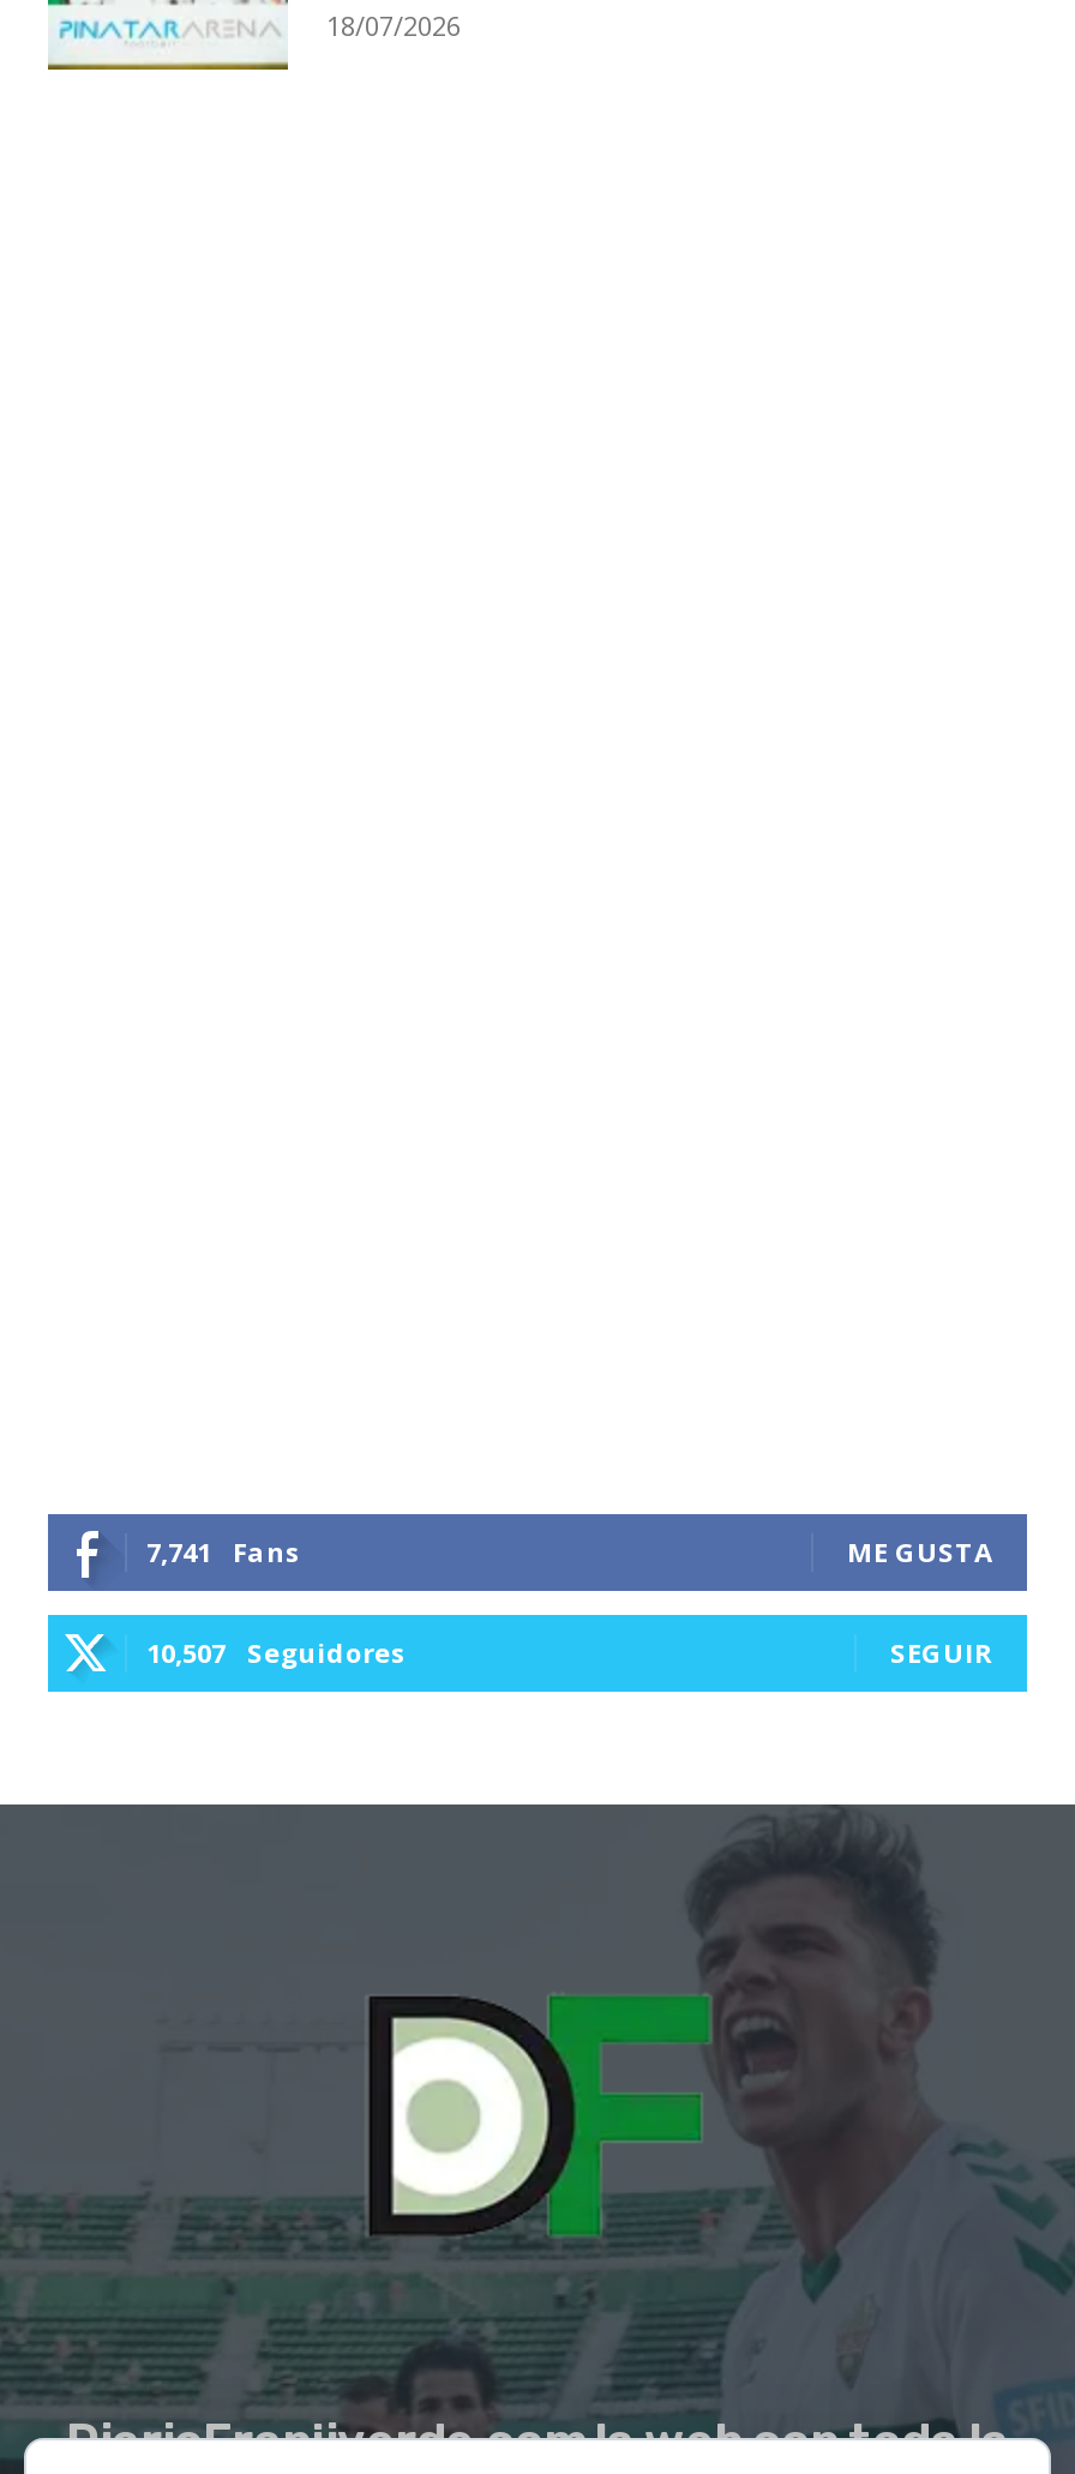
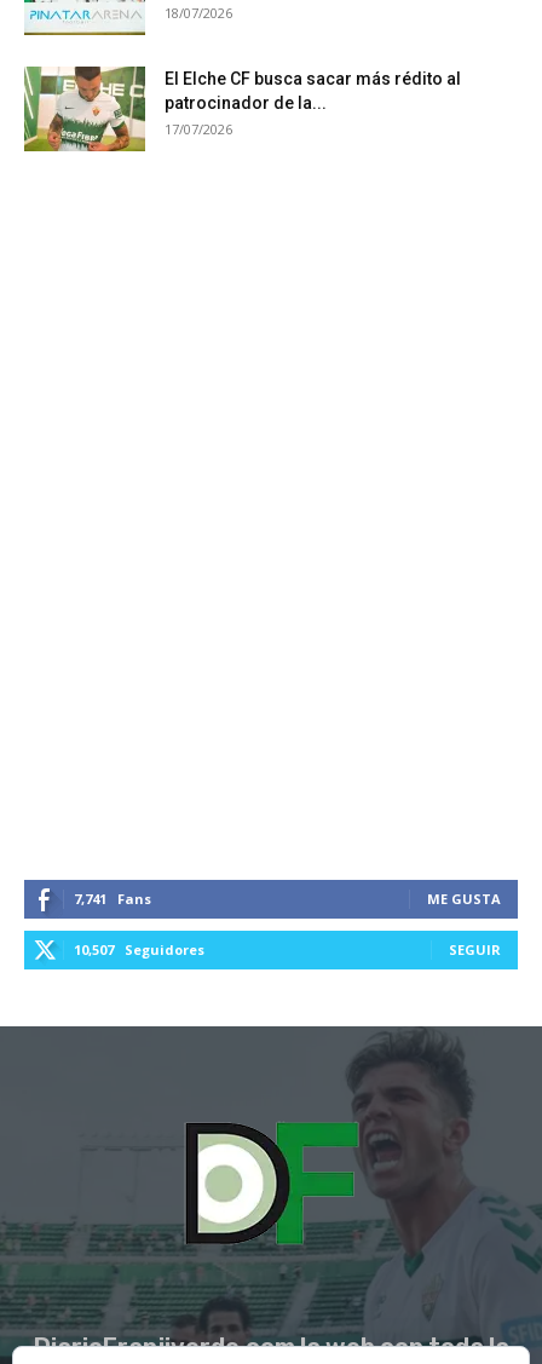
+ [image]
+ El Elche CF busca sacar más rédito al
+ patrocinador de la...
+ 17/07/2026
